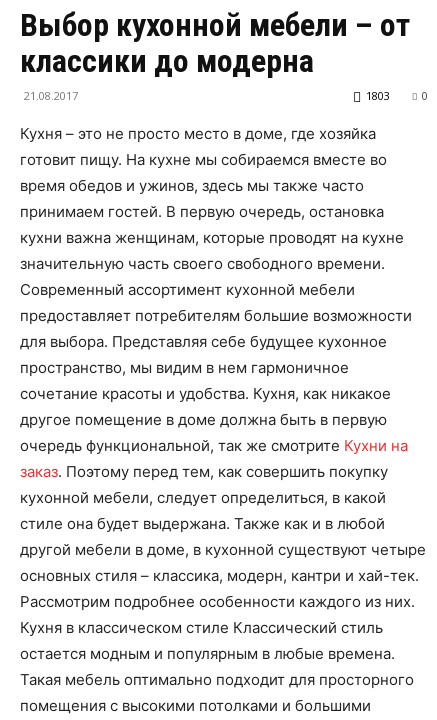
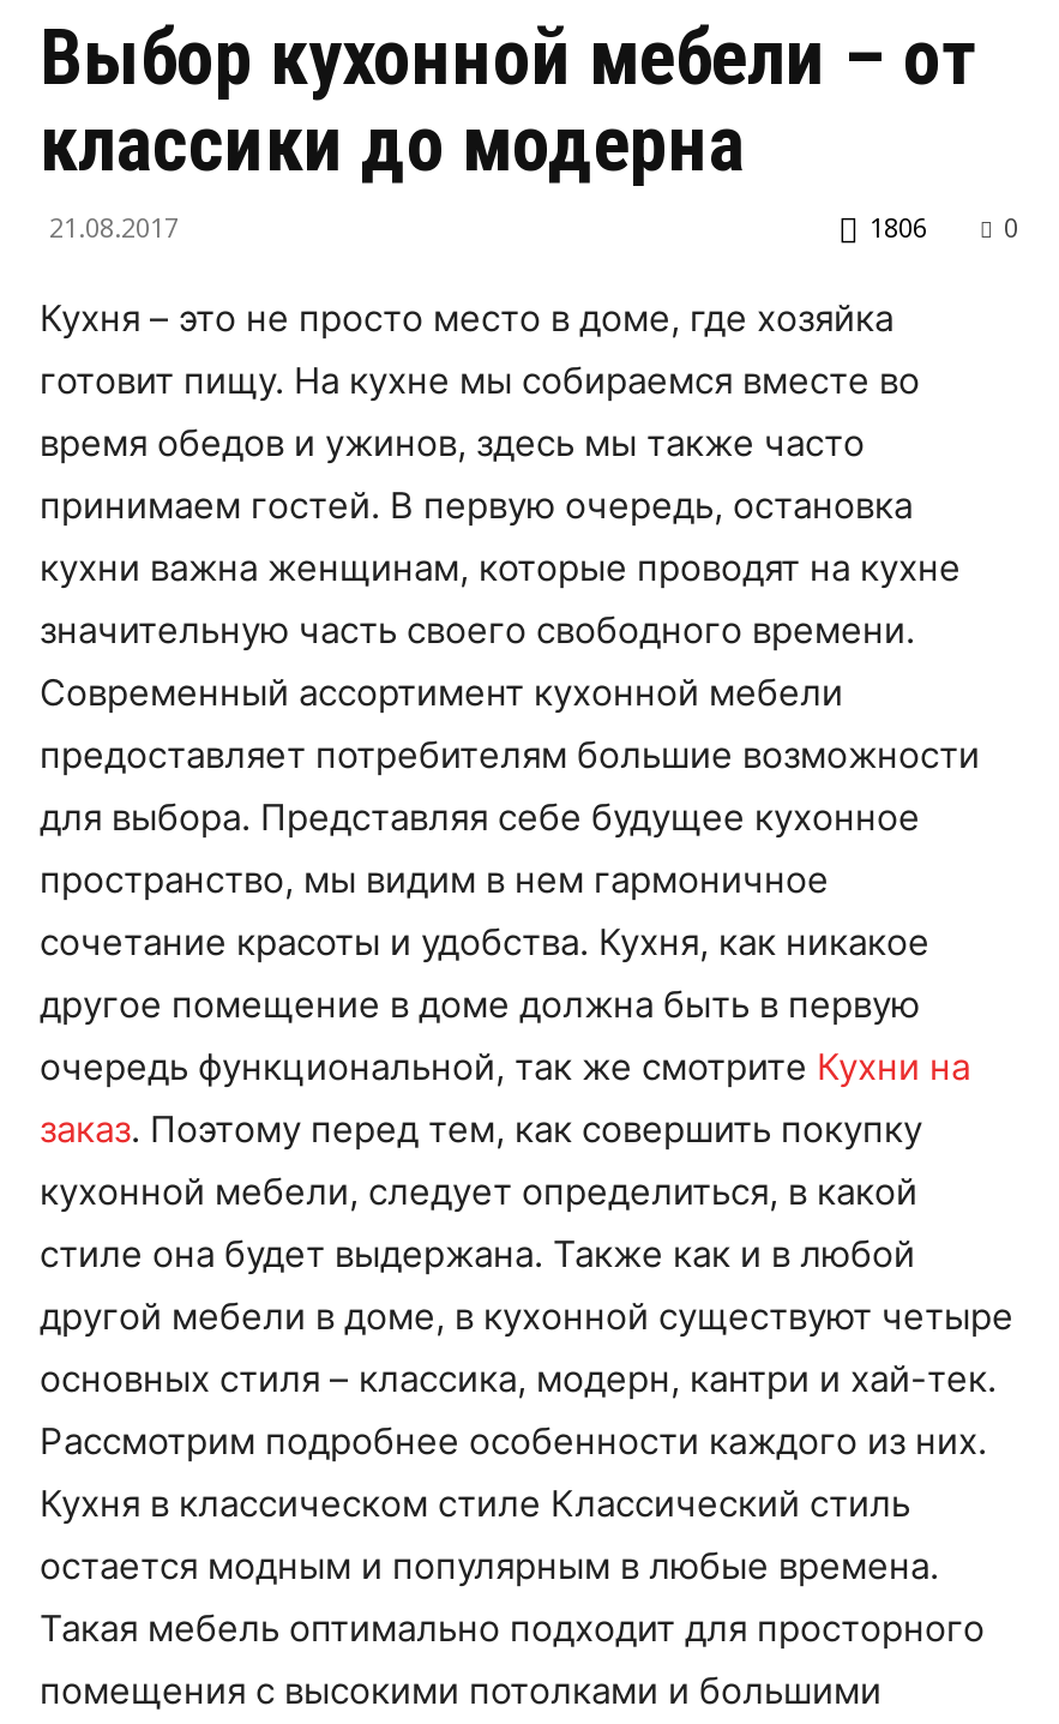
- 1803
+ 1806
